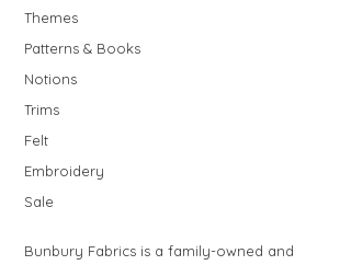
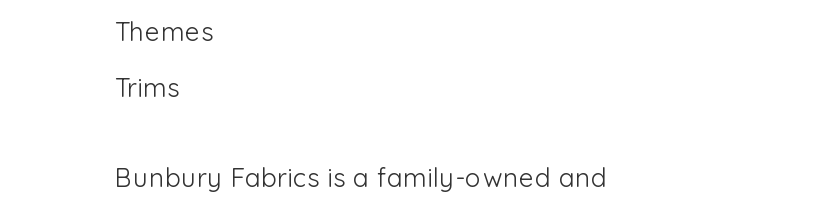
- Patterns & Books
- Notions

- Felt
- Embroidery
- Sale
